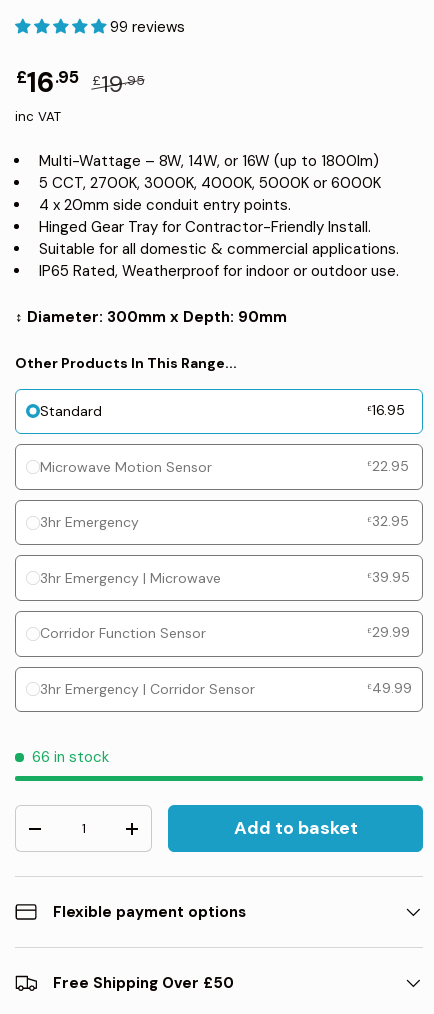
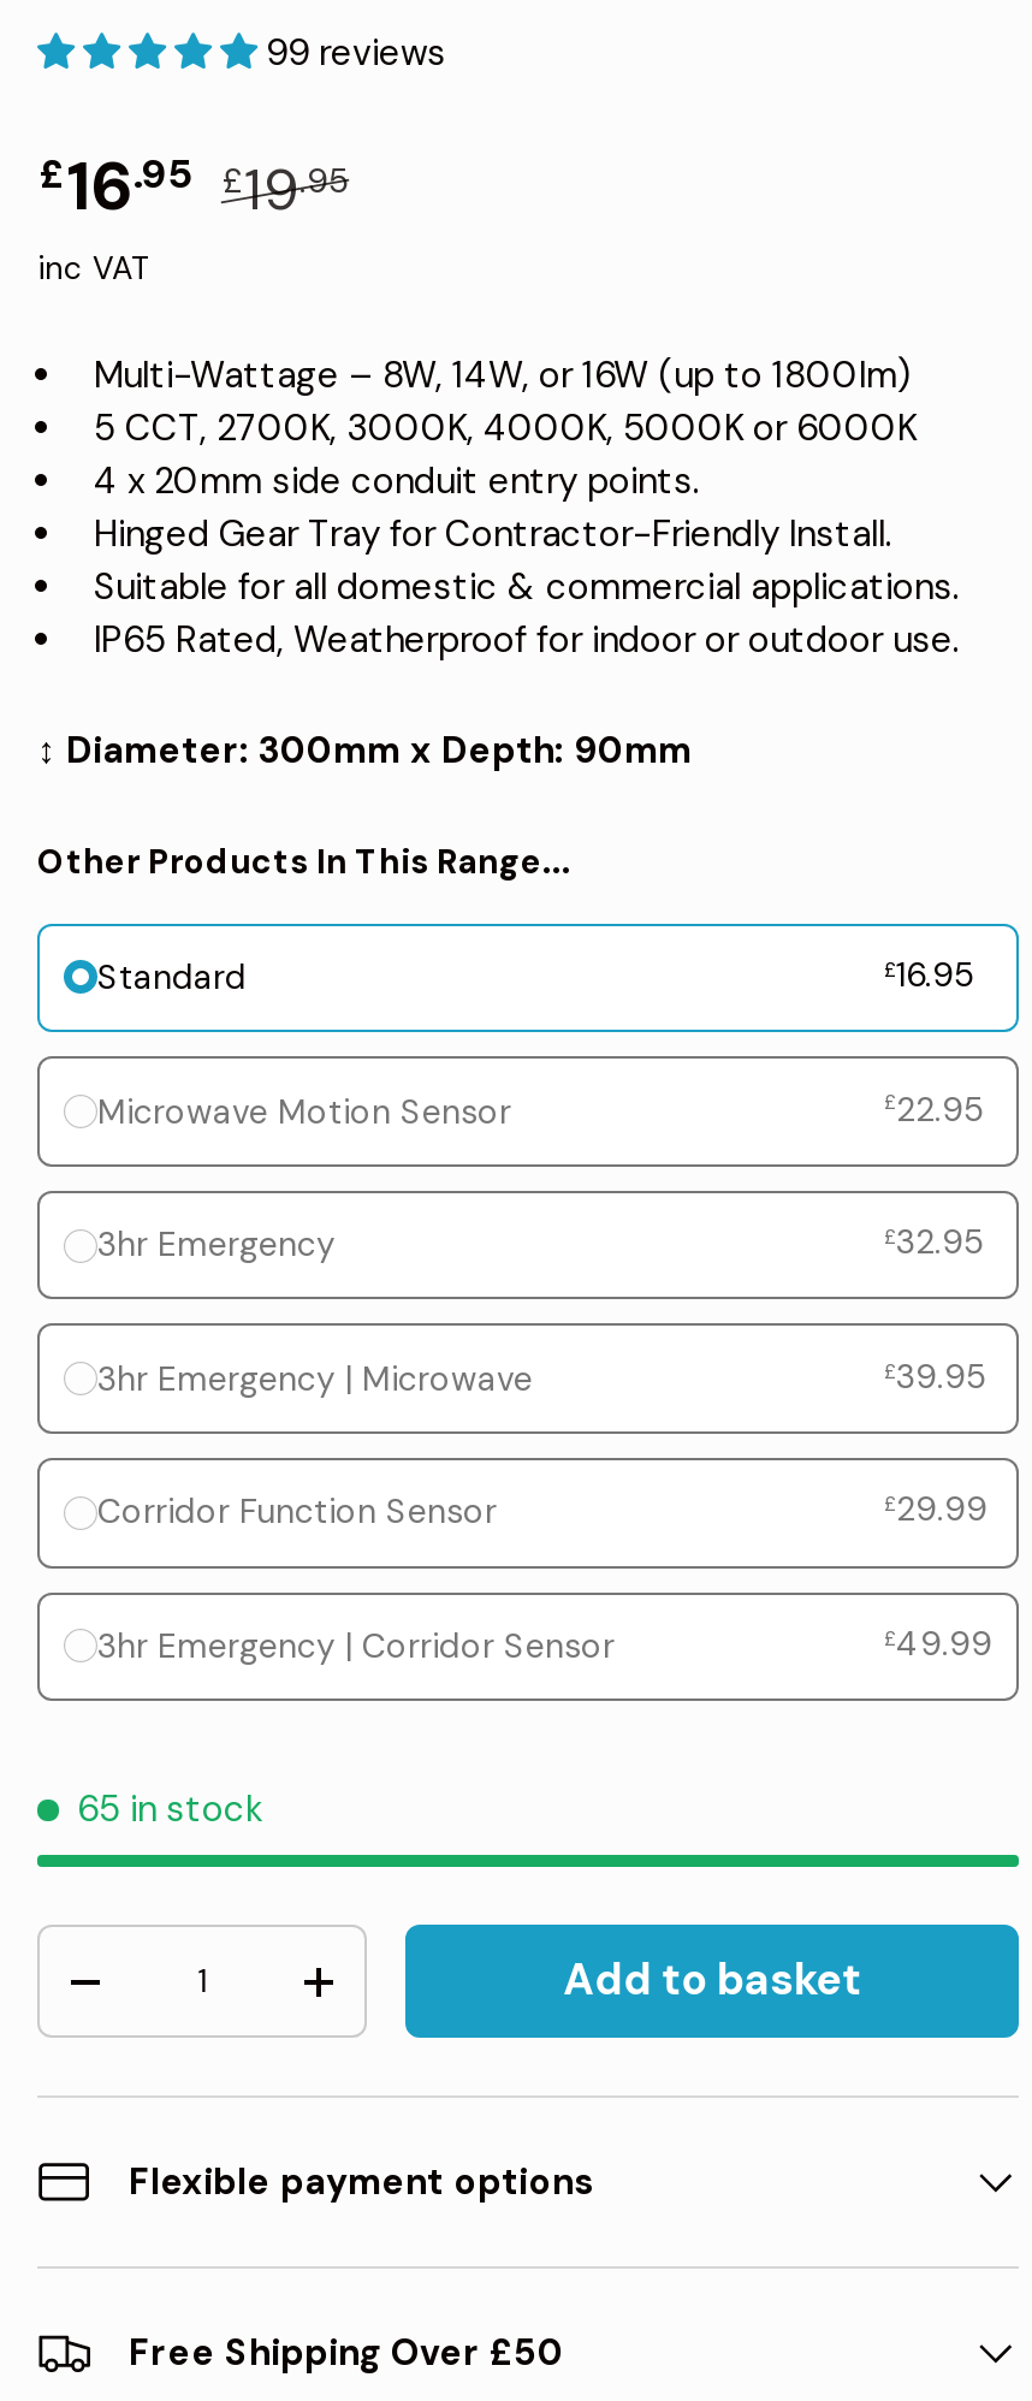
- 66 in stock
+ 65 in stock
